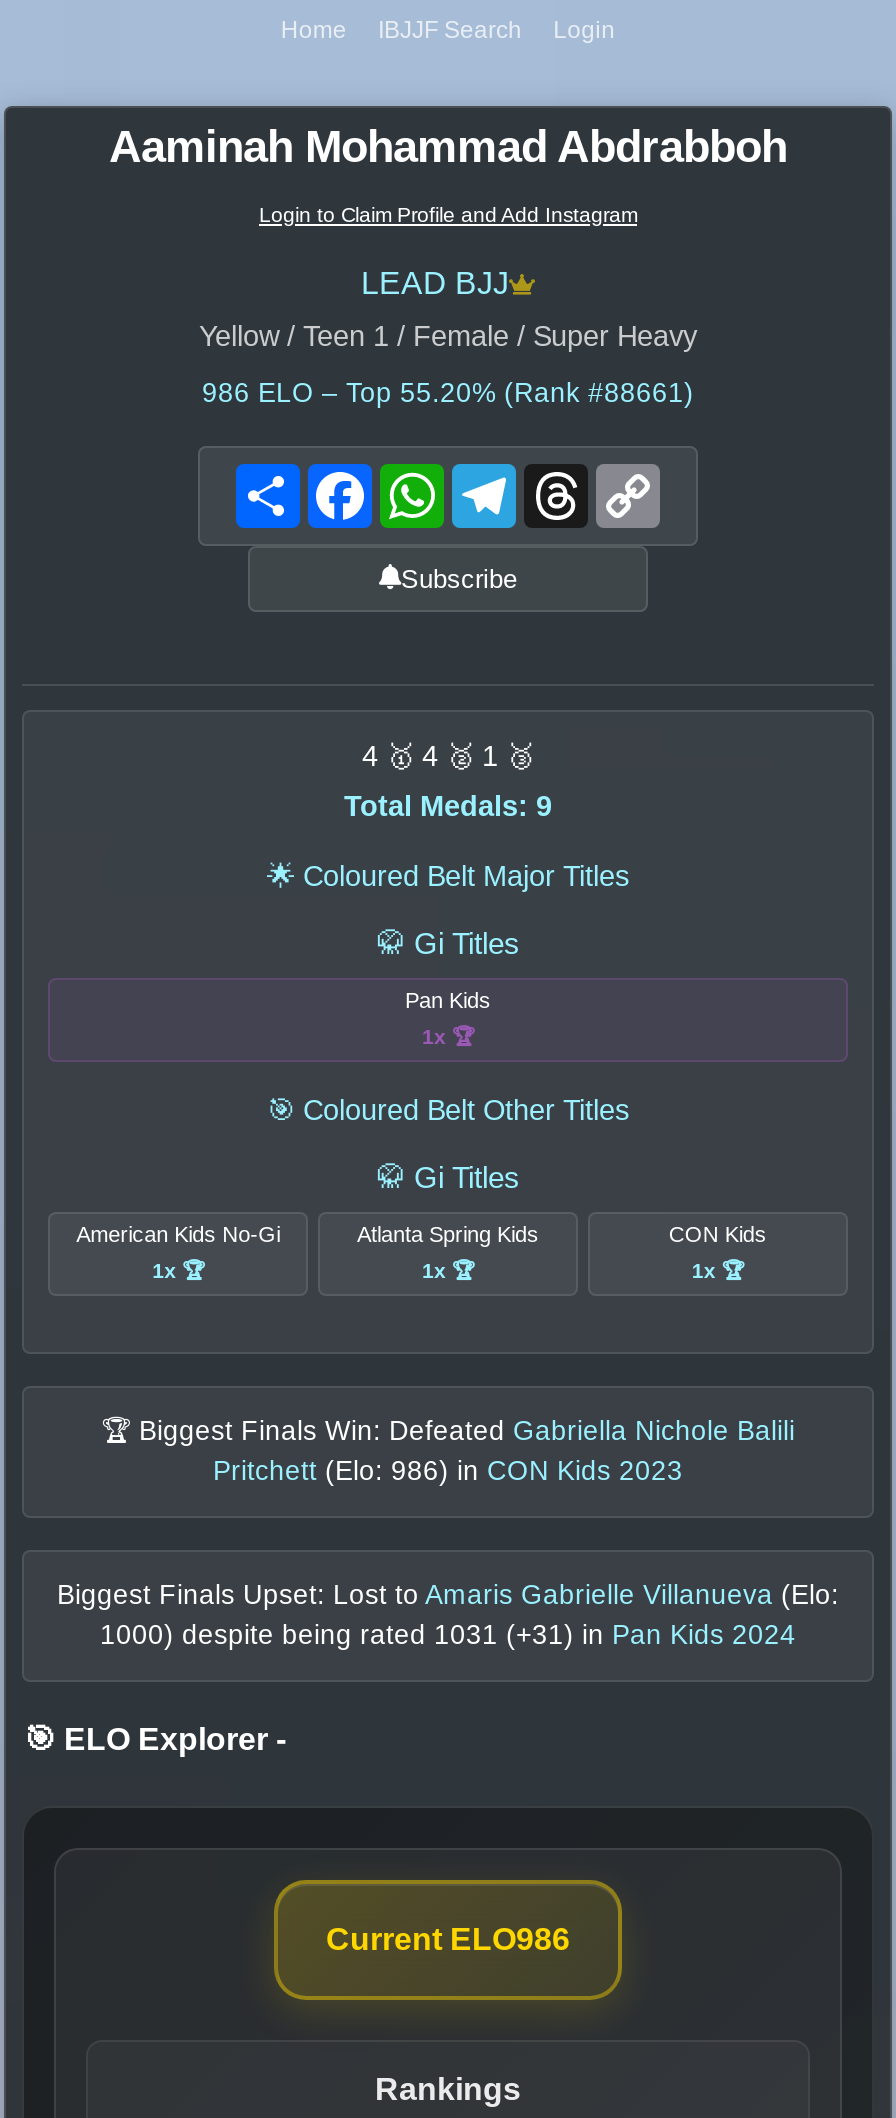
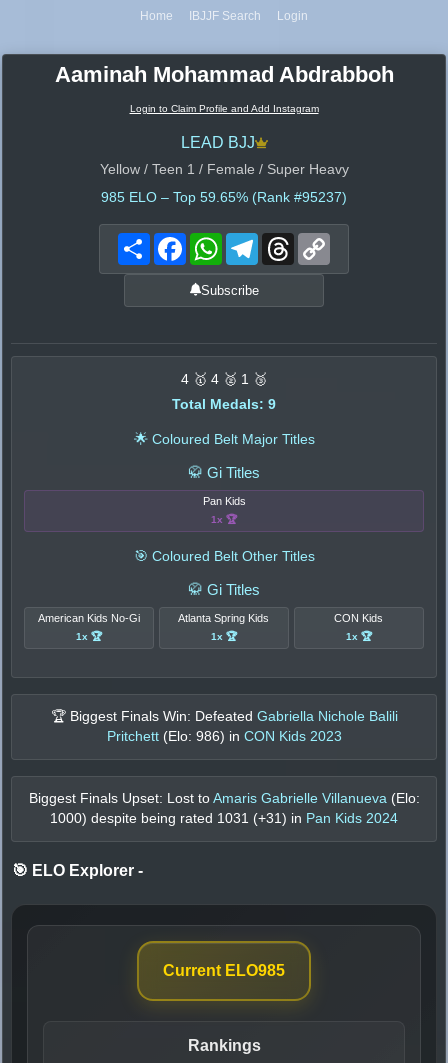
- 986 ELO – Top 55.20% (Rank #88661)
+ 985 ELO – Top 59.65% (Rank #95237)

- Current ELO986
+ Current ELO985
